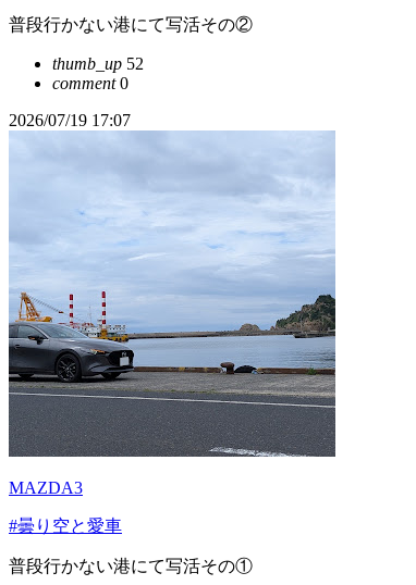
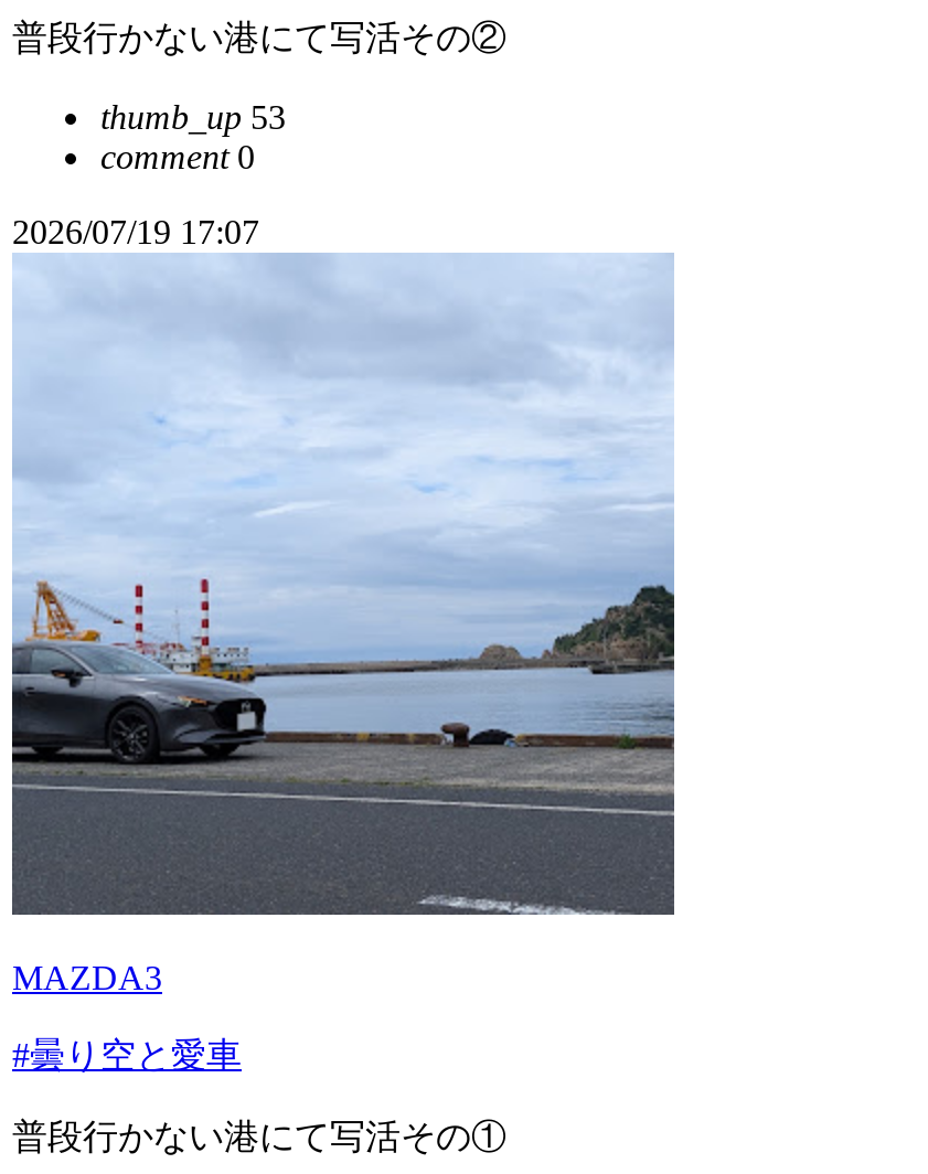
- thumb_up 52
+ thumb_up 53
